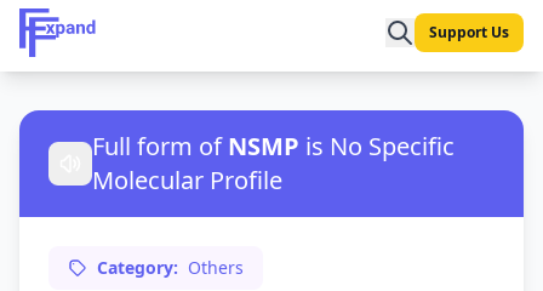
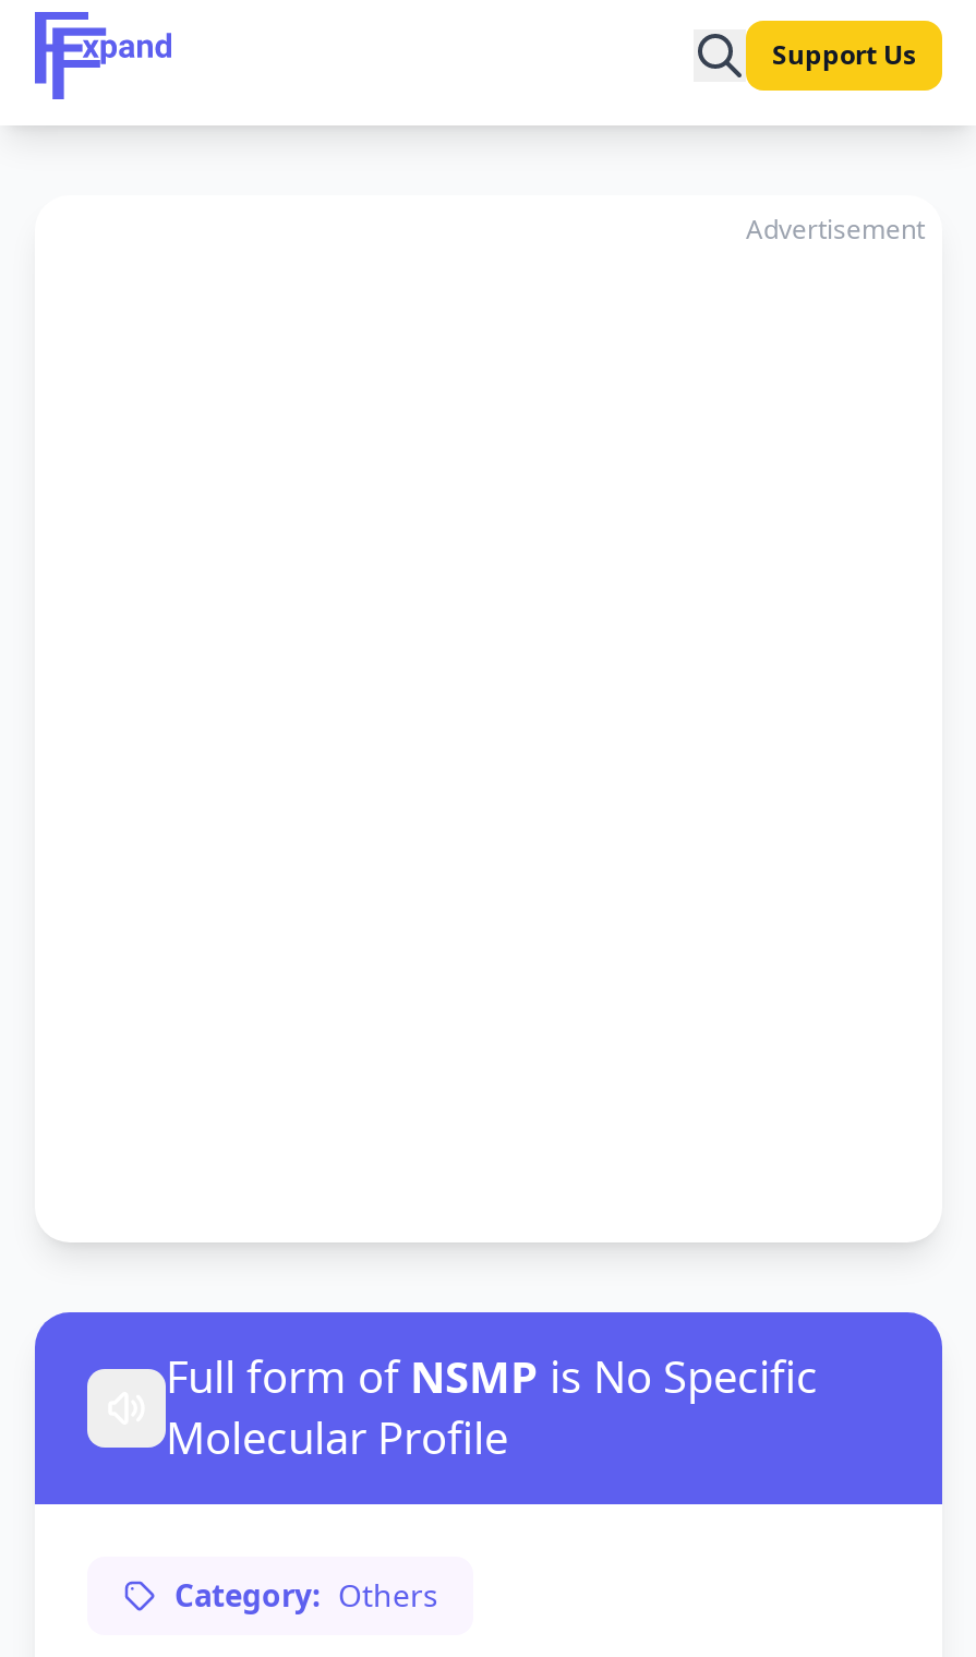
+ Advertisement
